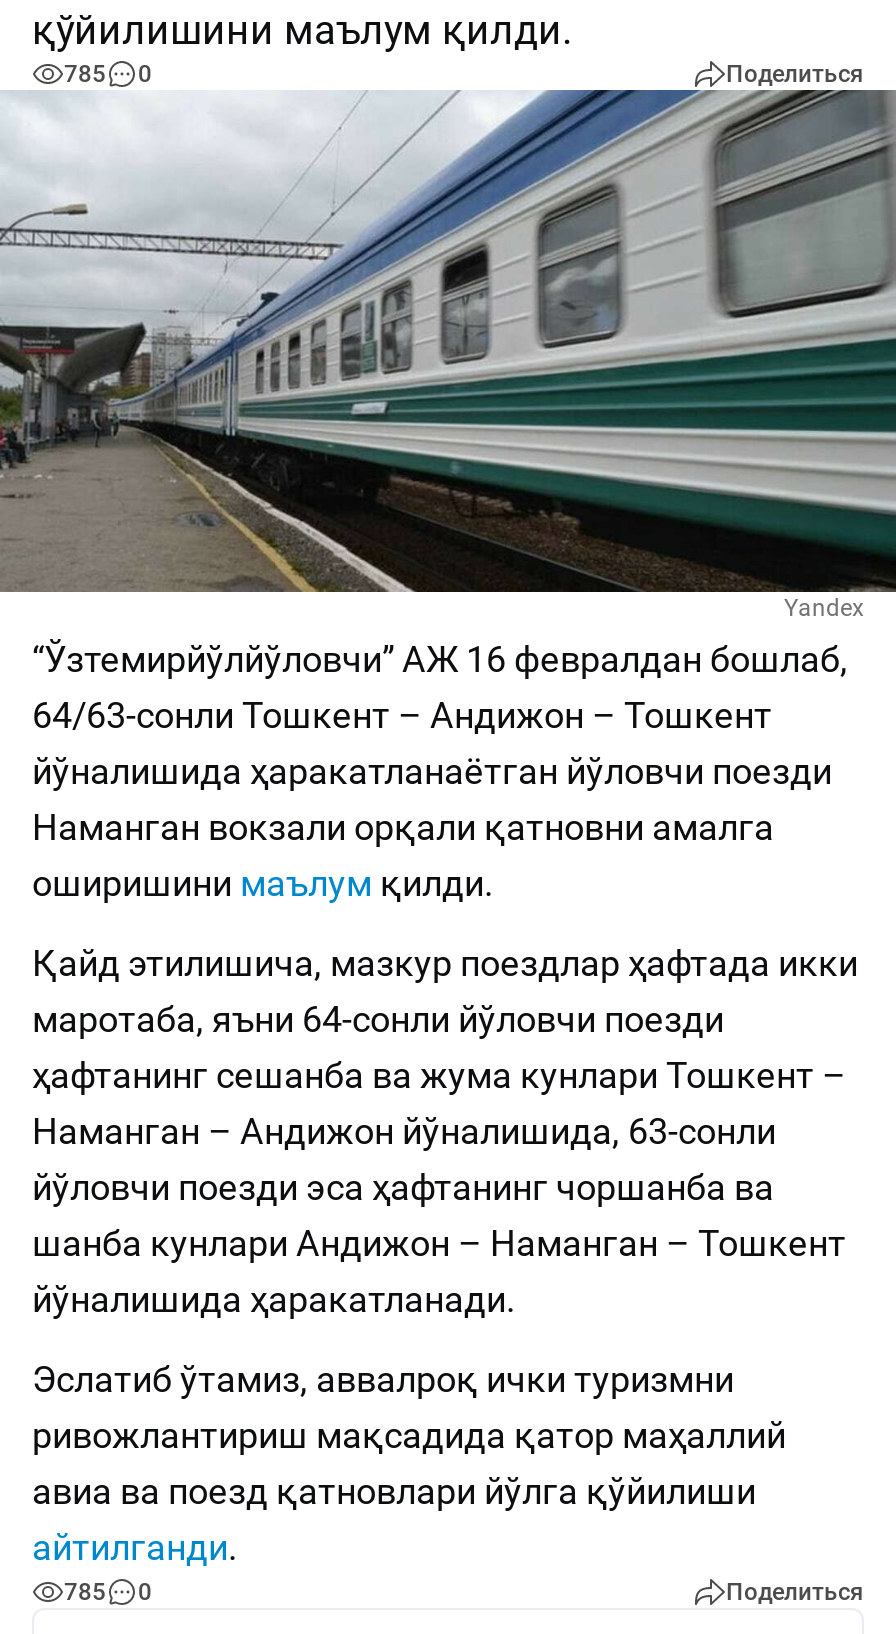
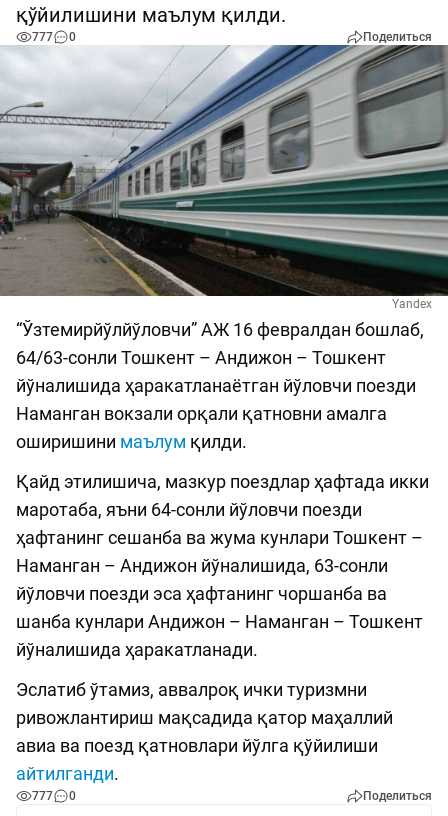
- 785 0
+ 777 0

- 785 0
+ 777 0
